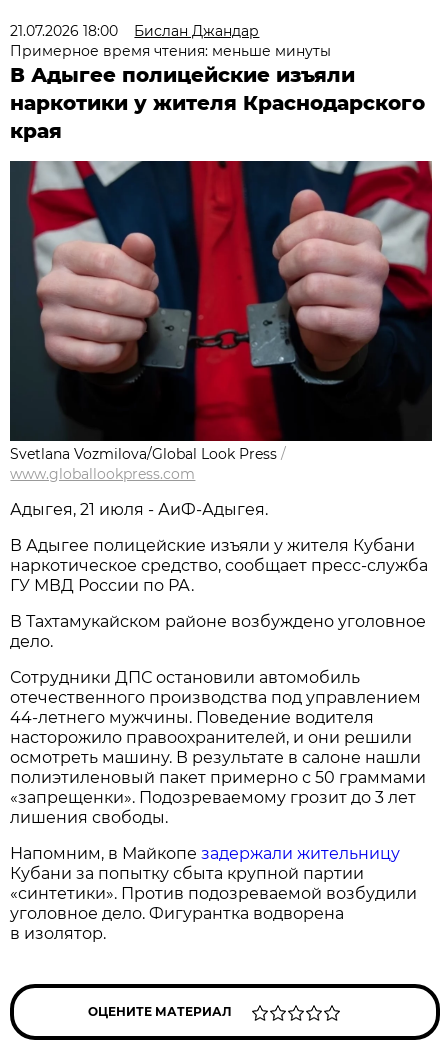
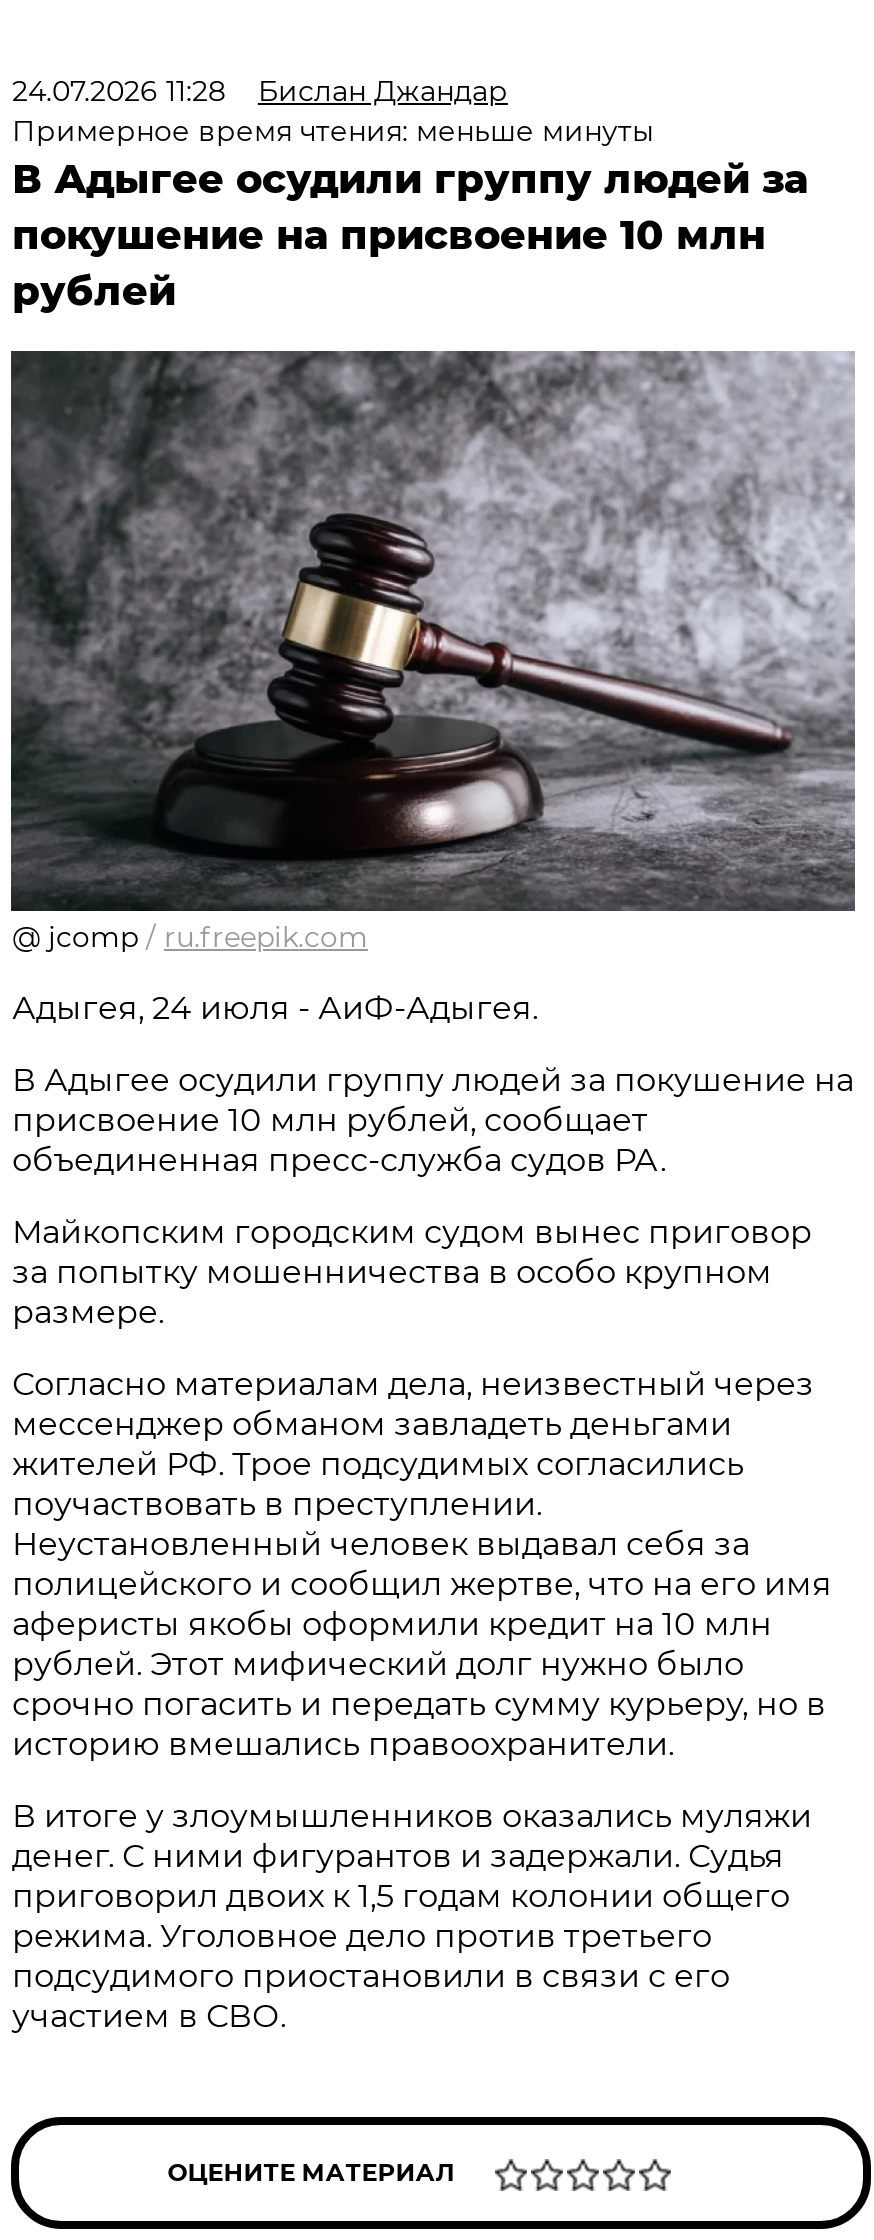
- 21.07.2026 18:00 Бислан Джандар
+ 24.07.2026 11:28 Бислан Джандар

- В Адыгее полицейские изъяли
- наркотики у жителя Краснодарского
- края
+ В Адыгее осудили группу людей за
+ покушение на присвоение 10 млн
+ рублей

- [image]
- Svetlana Vozmilova/Global Look Press /
- www.globallookpress.com
+ [image]
+ @ jcomp / ru.freepik.com

- Адыгея, 21 июля - АиФ-Адыгея.
+ Адыгея, 24 июля - АиФ-Адыгея.

- В Адыгее полицейские изъяли у жителя Кубани
- наркотическое средство, сообщает пресс-служба
- ГУ МВД России по РА.
+ В Адыгее осудили группу людей за покушение на
+ присвоение 10 млн рублей, сообщает
+ объединенная пресс-служба судов РА.

- В Тахтамукайском районе возбуждено уголовное
- дело.
+ Майкопским городским судом вынес приговор
+ за попытку мошенничества в особо крупном
+ размере.

- Сотрудники ДПС остановили автомобиль
- отечественного производства под управлением
- 44-летнего мужчины. Поведение водителя
- насторожило правоохранителей, и они решили
- осмотреть машину. В результате в салоне нашли
- полиэтиленовый пакет примерно с 50 граммами
- «запрещенки». Подозреваемому грозит до 3 лет
- лишения свободы.
+ Согласно материалам дела, неизвестный через
+ мессенджер обманом завладеть деньгами
+ жителей РФ. Трое подсудимых согласились
+ поучаствовать в преступлении.
+ Неустановленный человек выдавал себя за
+ полицейского и сообщил жертве, что на его имя
+ аферисты якобы оформили кредит на 10 млн
+ рублей. Этот мифический долг нужно было
+ срочно погасить и передать сумму курьеру, но в
+ историю вмешались правоохранители.

- Напомним, в Майкопе задержали жительницу
- Кубани за попытку сбыта крупной партии
- «синтетики». Против подозреваемой возбудили
- уголовное дело. Фигурантка водворена
- в изолятор.
+ В итоге у злоумышленников оказались муляжи
+ денег. С ними фигурантов и задержали. Судья
+ приговорил двоих к 1,5 годам колонии общего
+ режима. Уголовное дело против третьего
+ подсудимого приостановили в связи с его
+ участием в СВО.
